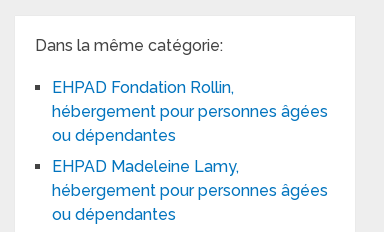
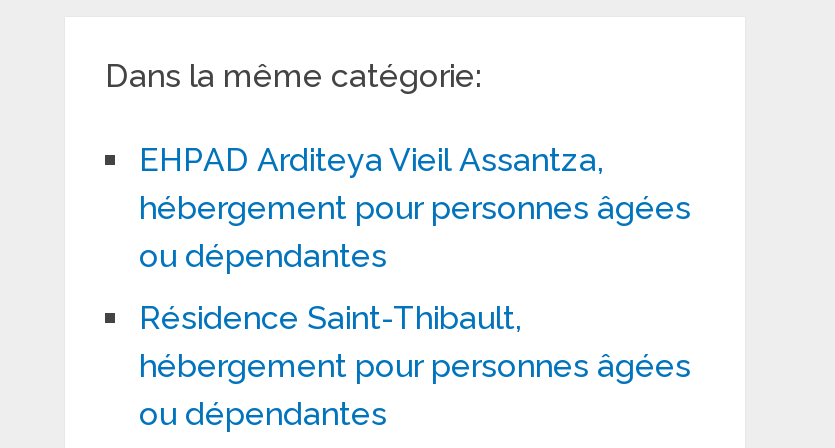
- EHPAD Fondation Rollin,
+ EHPAD Arditeya Vieil Assantza,

- EHPAD Madeleine Lamy,
+ Résidence Saint-Thibault,
